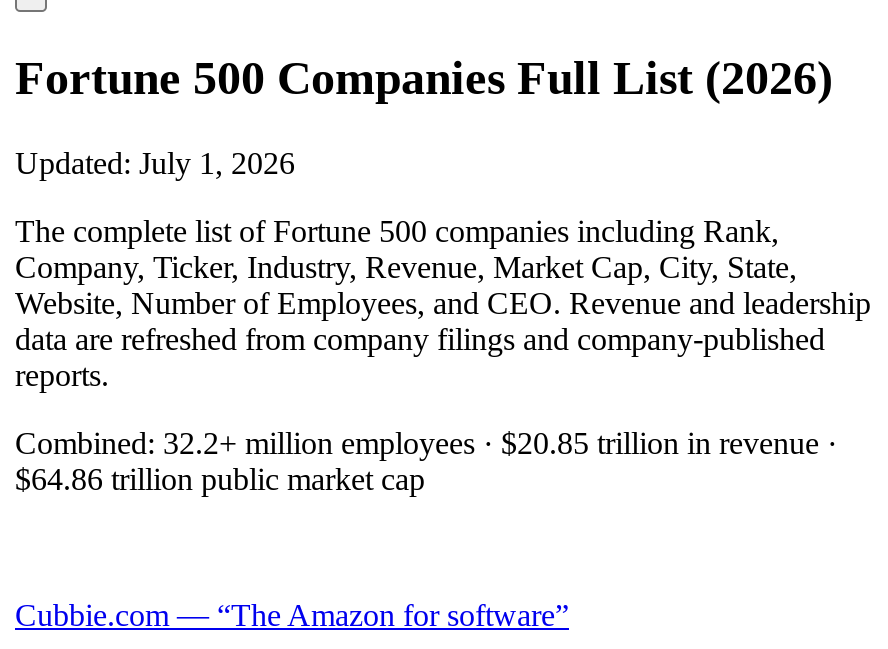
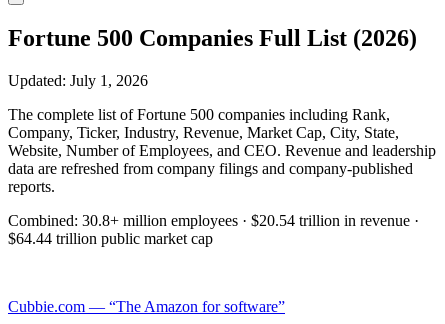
- Combined: 32.2+ million employees · $20.85 trillion in revenue ·
+ Combined: 30.8+ million employees · $20.54 trillion in revenue ·

- $64.86 trillion public market cap
+ $64.44 trillion public market cap
